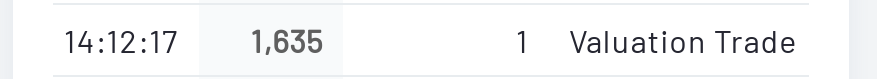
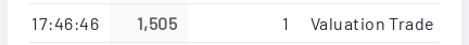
- 14:12:17
+ 17:46:46

- 1,635
+ 1,505
